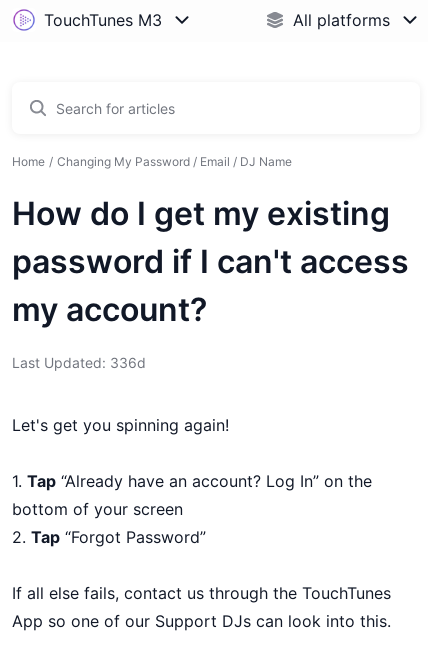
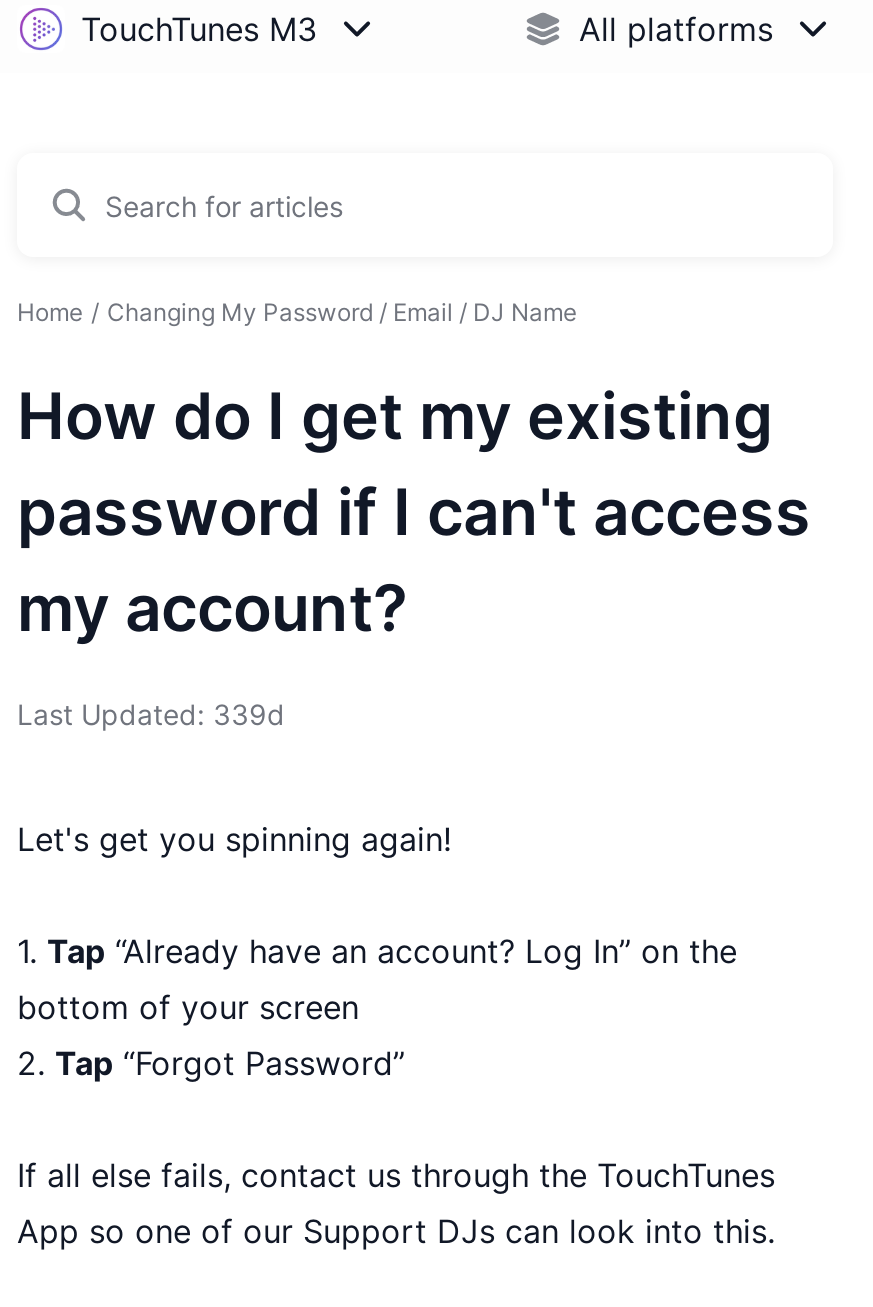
- Last Updated: 336d
+ Last Updated: 339d
